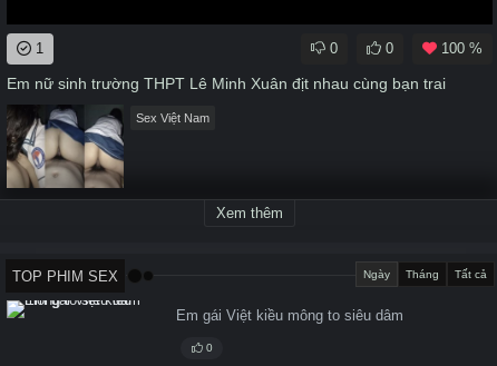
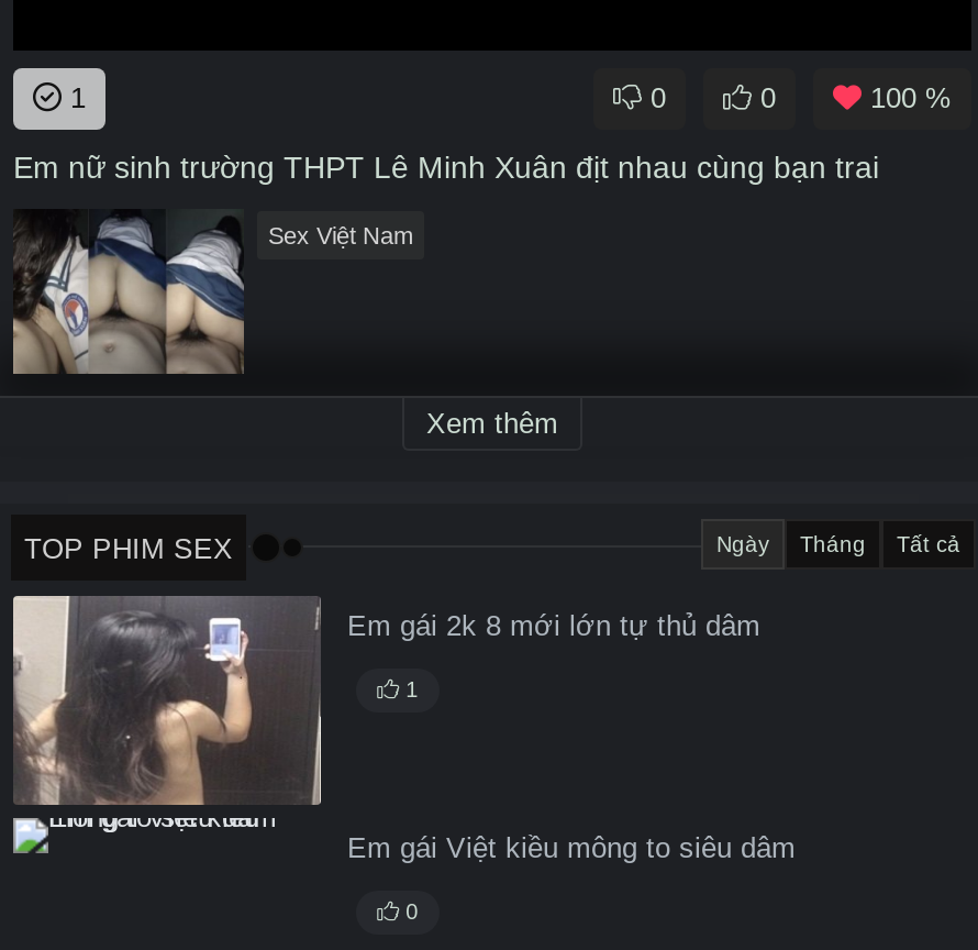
+ [image]
+ Em gái 2k 8 mới lớn tự thủ dâm
+ 1
